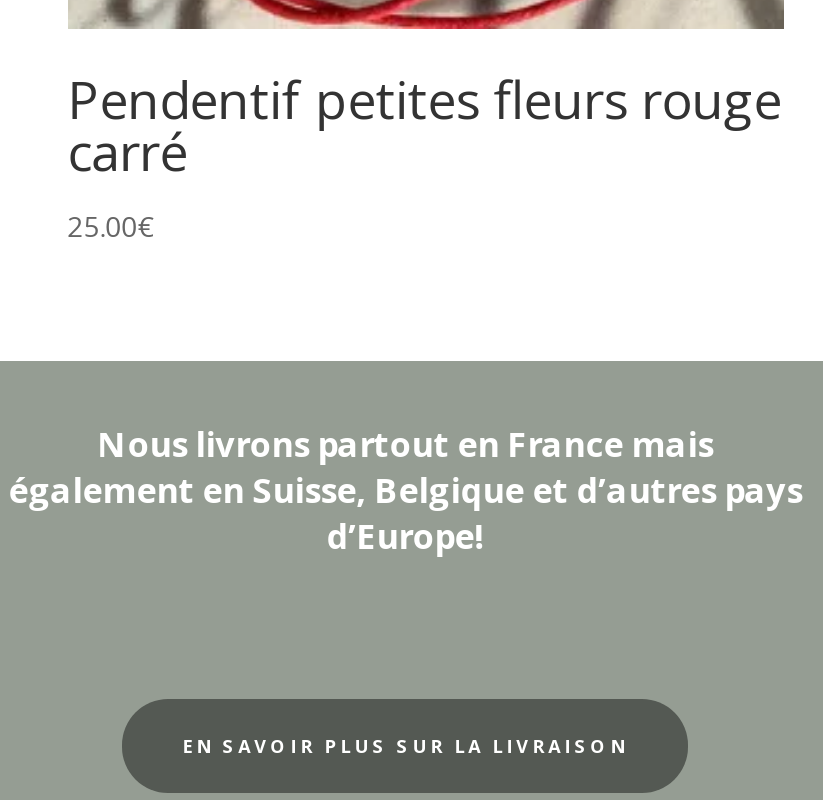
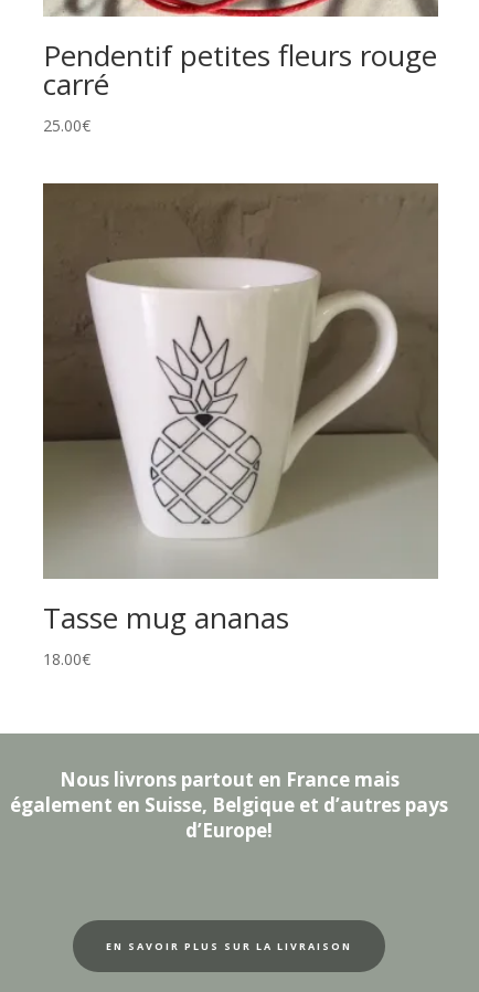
+ [image]
+ Tasse mug ananas
+ 18.00€
